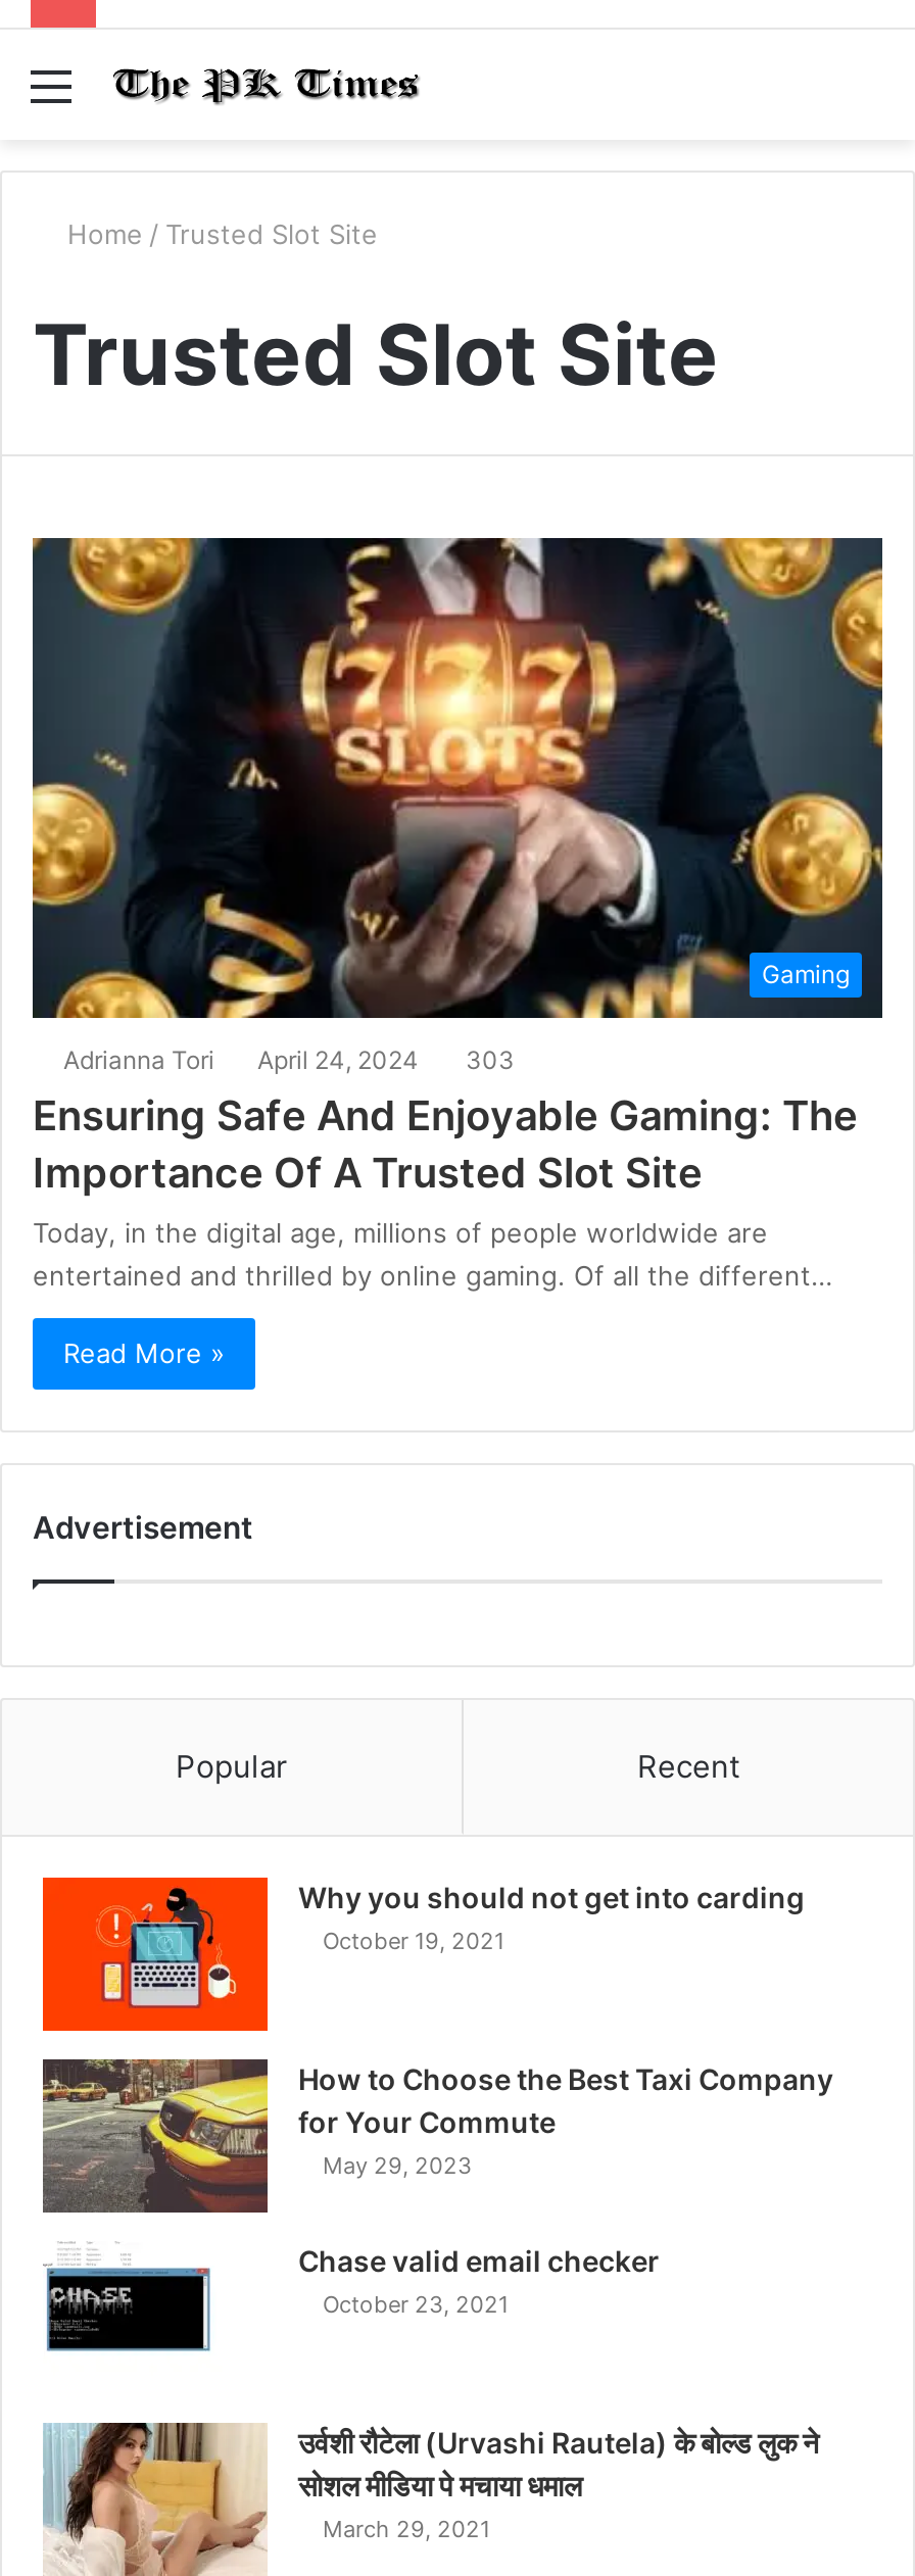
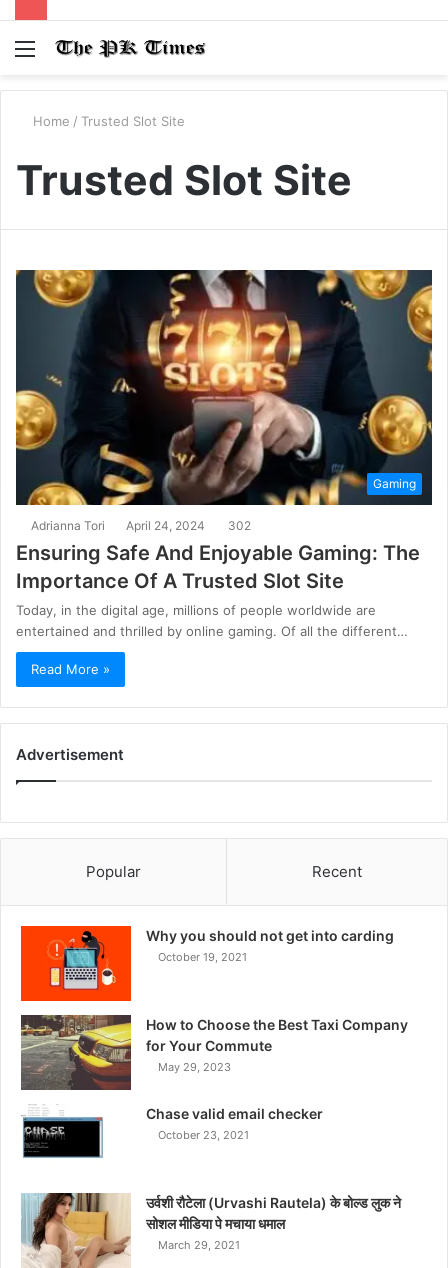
- Adrianna Tori April 24, 2024 303
+ Adrianna Tori April 24, 2024 302
